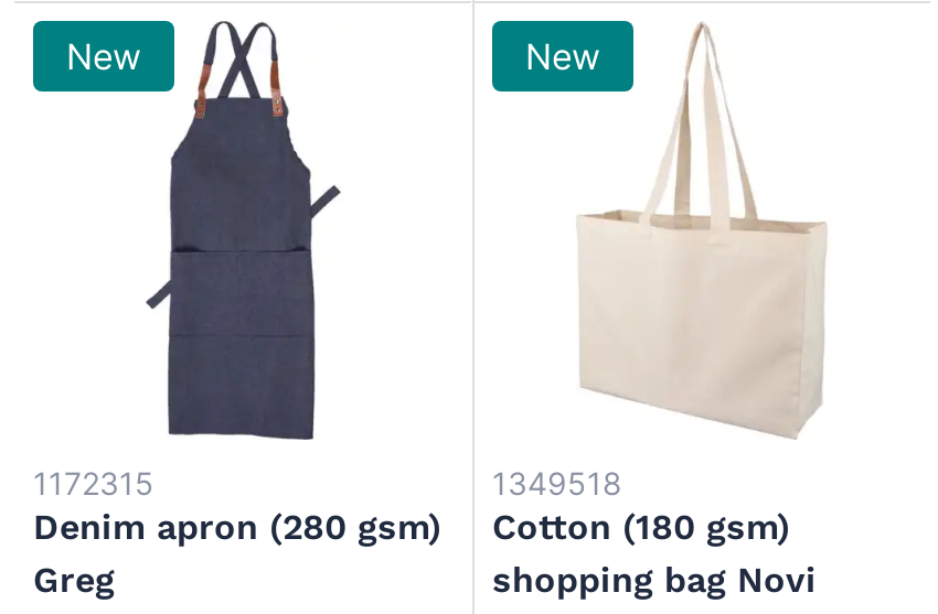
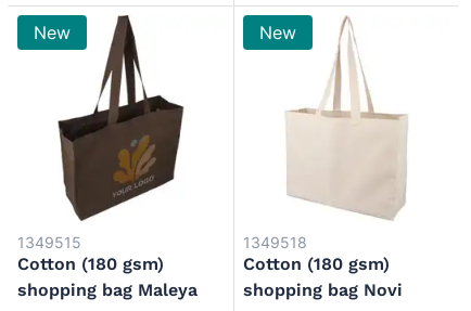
- [image]
- 1172315
- Denim apron (280 gsm)
- Greg
+ [image]
+ 1349515
+ Cotton (180 gsm)
+ shopping bag Maleya
